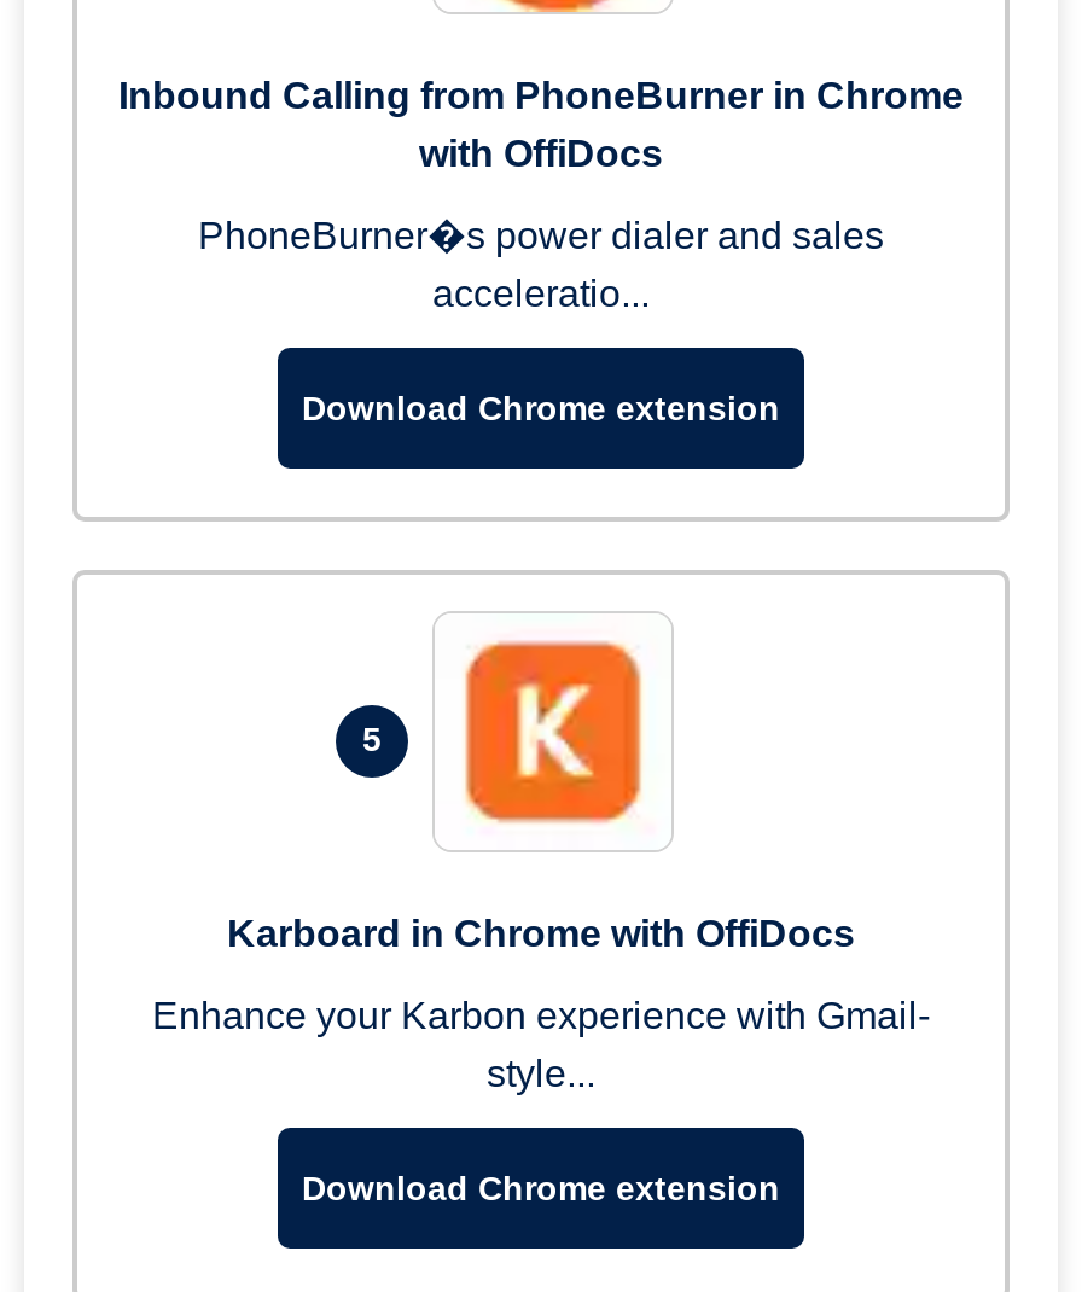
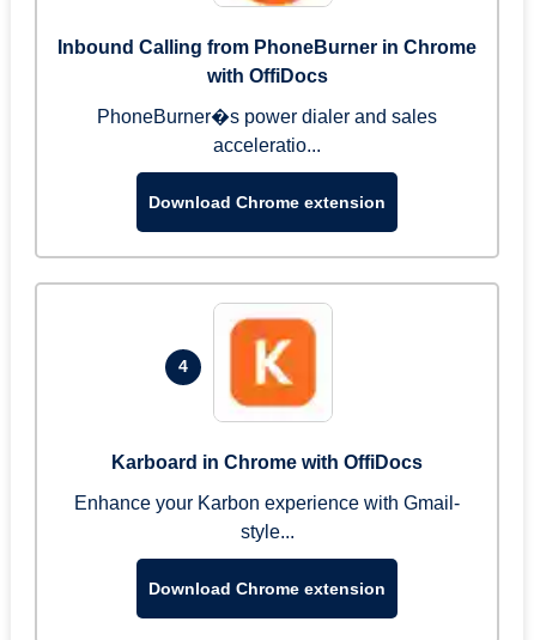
- 5
+ 4
